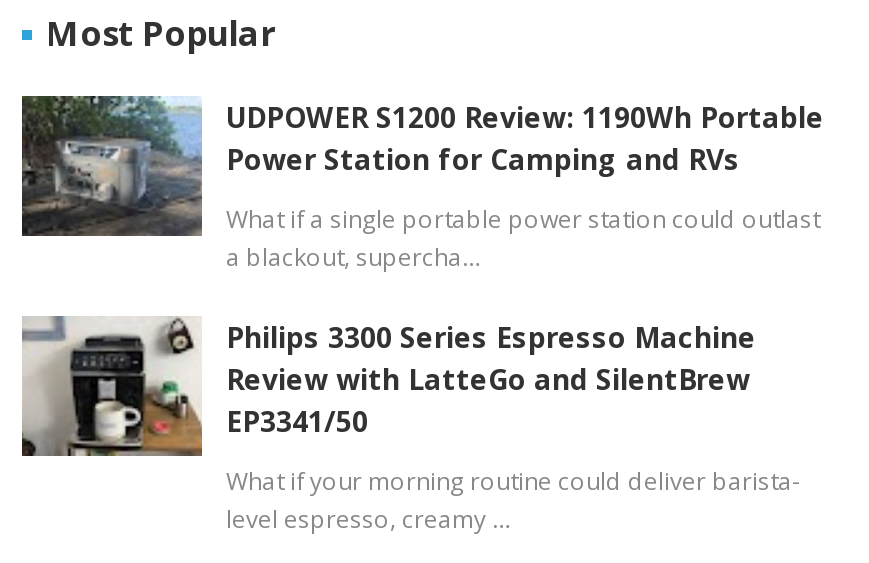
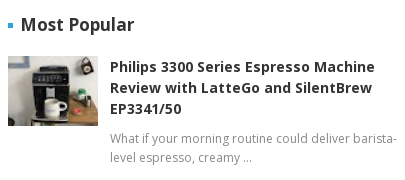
- [image]
- UDPOWER S1200 Review: 1190Wh Portable
- Power Station for Camping and RVs
- What if a single portable power station could outlast
- a blackout, supercha…
